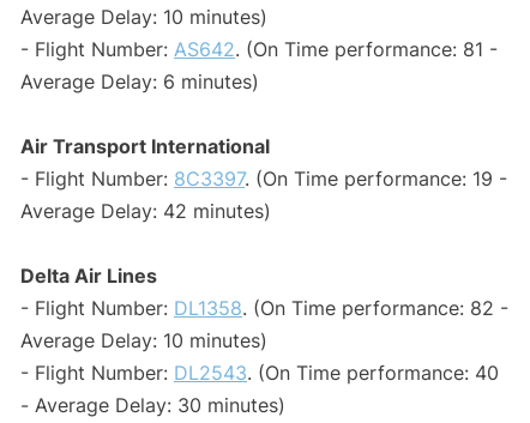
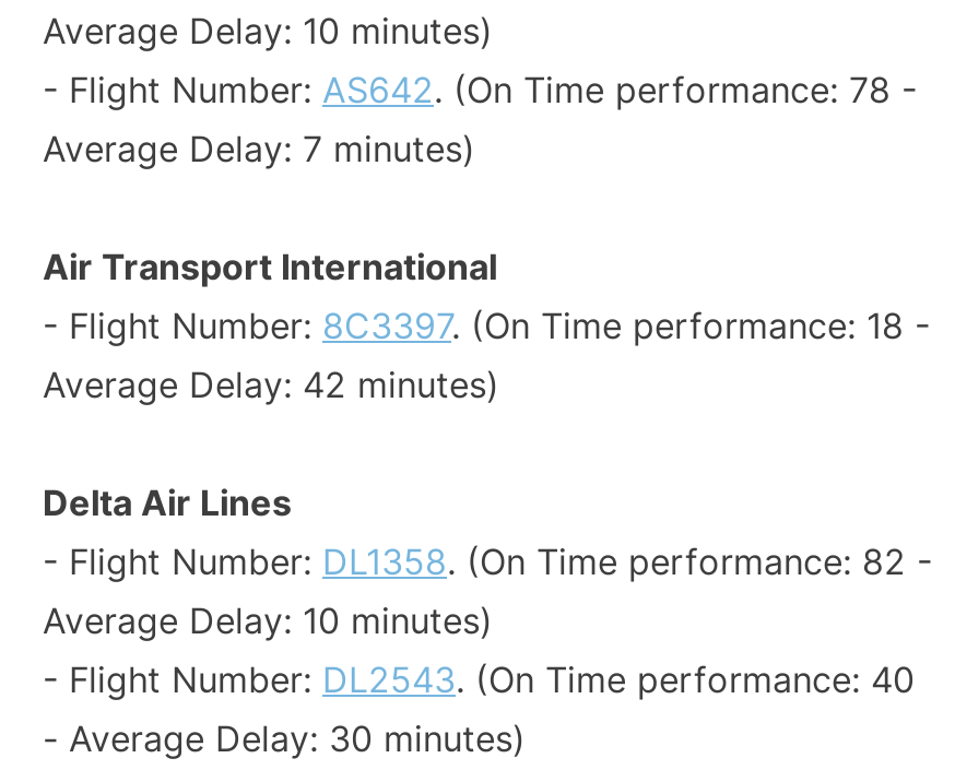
- - Flight Number: AS642. (On Time performance: 81 -
+ - Flight Number: AS642. (On Time performance: 78 -

- Average Delay: 6 minutes)
+ Average Delay: 7 minutes)

- - Flight Number: 8C3397. (On Time performance: 19 -
+ - Flight Number: 8C3397. (On Time performance: 18 -
